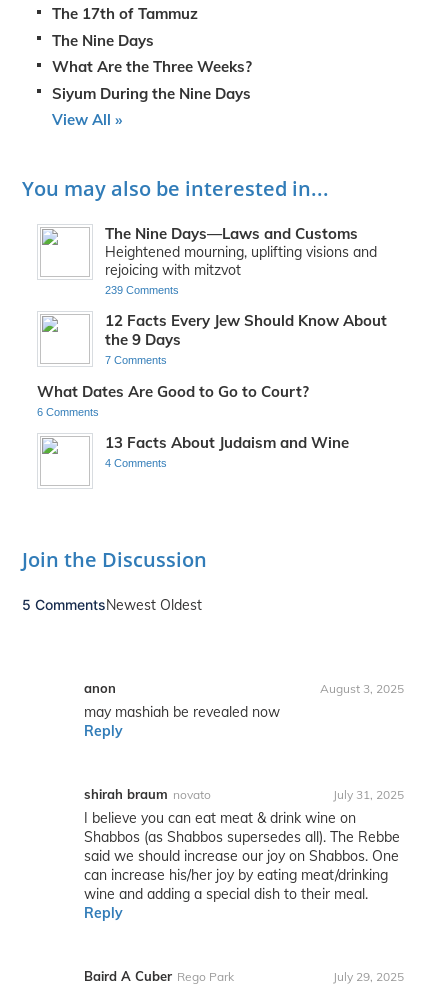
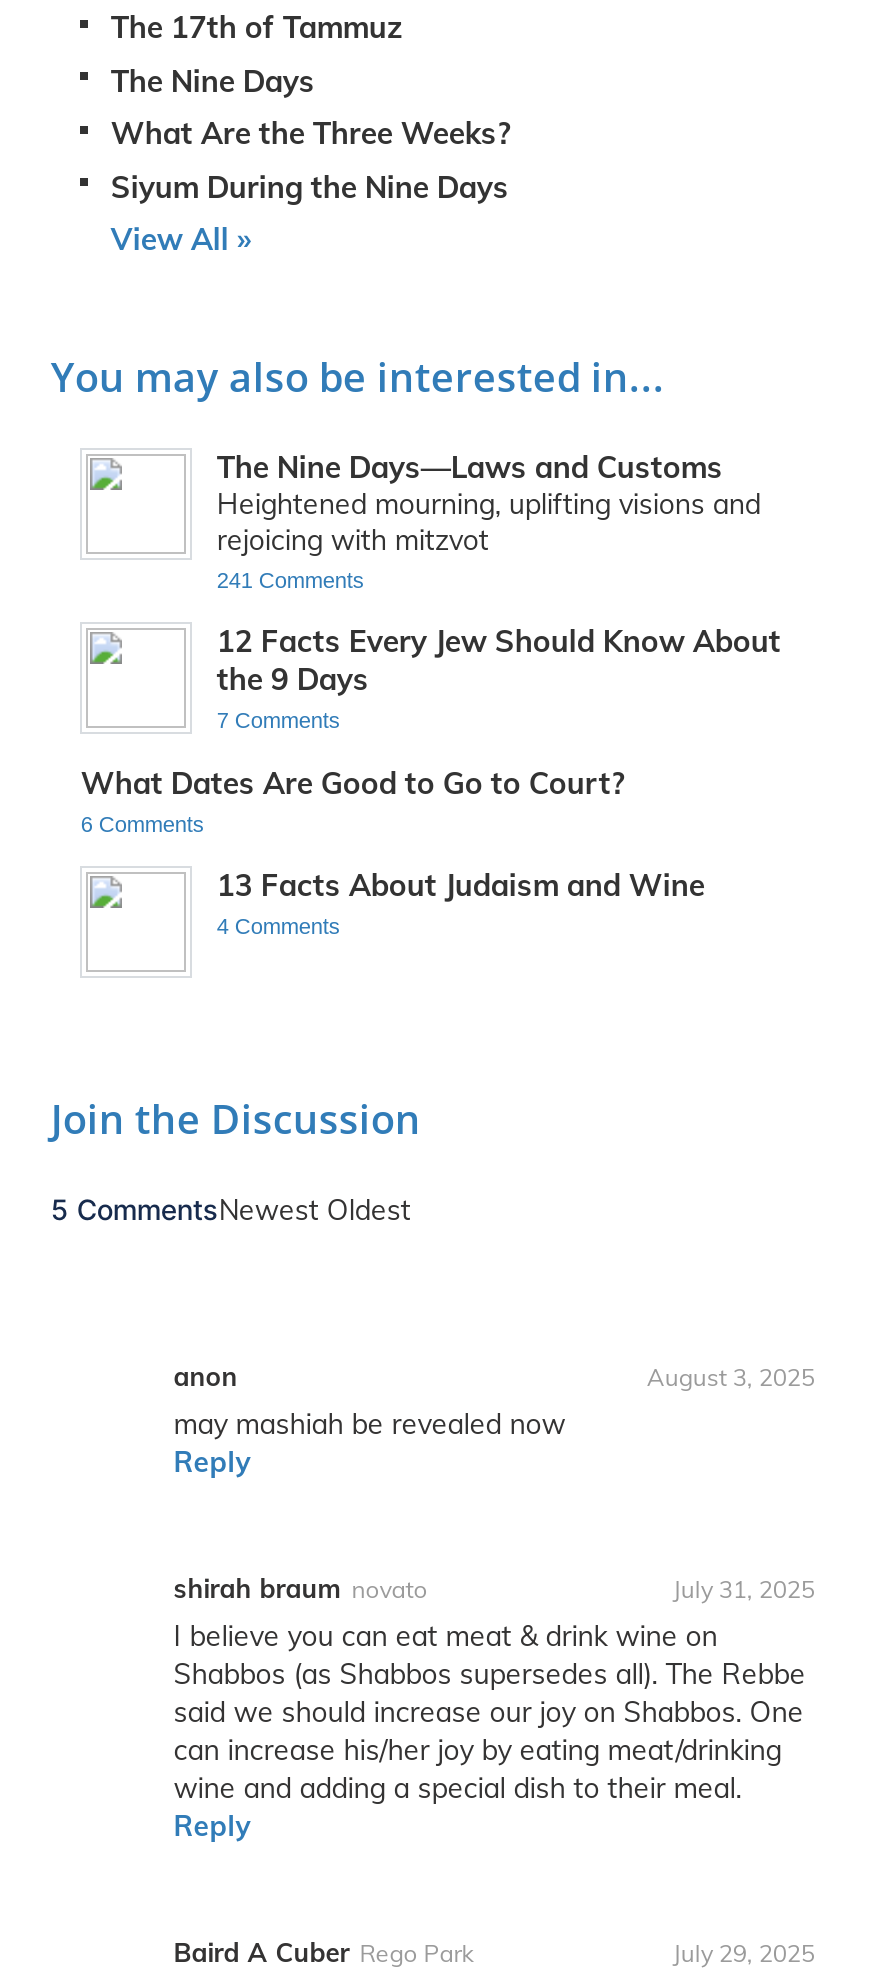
- 239 Comments
+ 241 Comments
